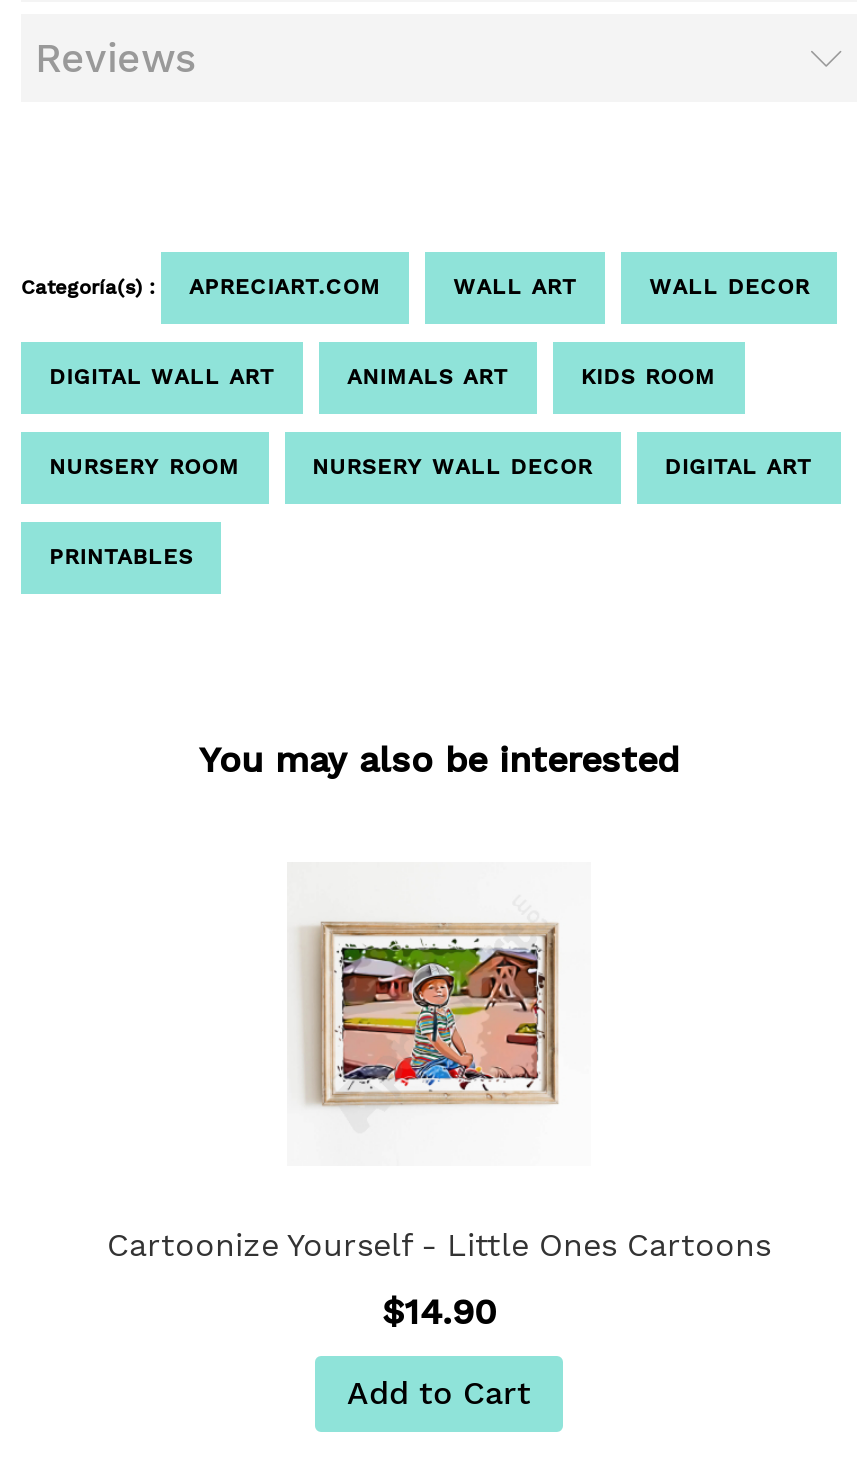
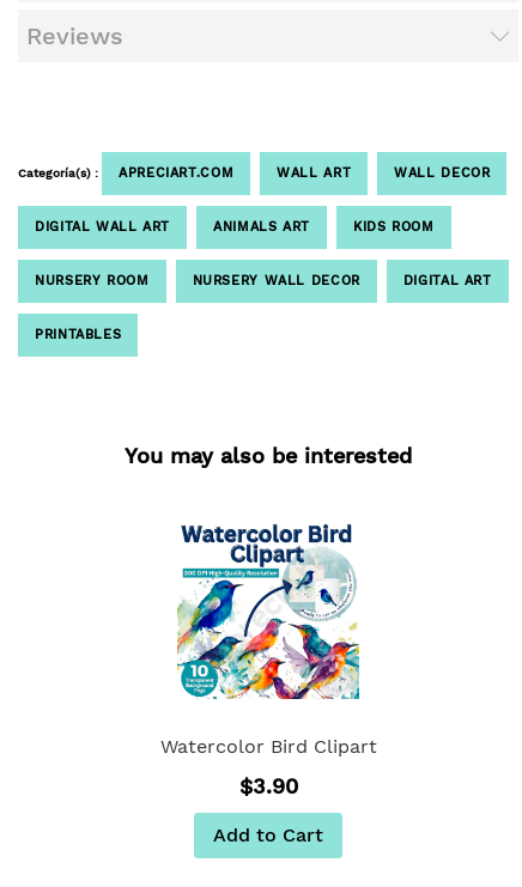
- [image]
- Cartoonize Yourself - Little Ones Cartoons
+ [image]
+ Watercolor Bird Clipart

- $14.90
+ $3.90
